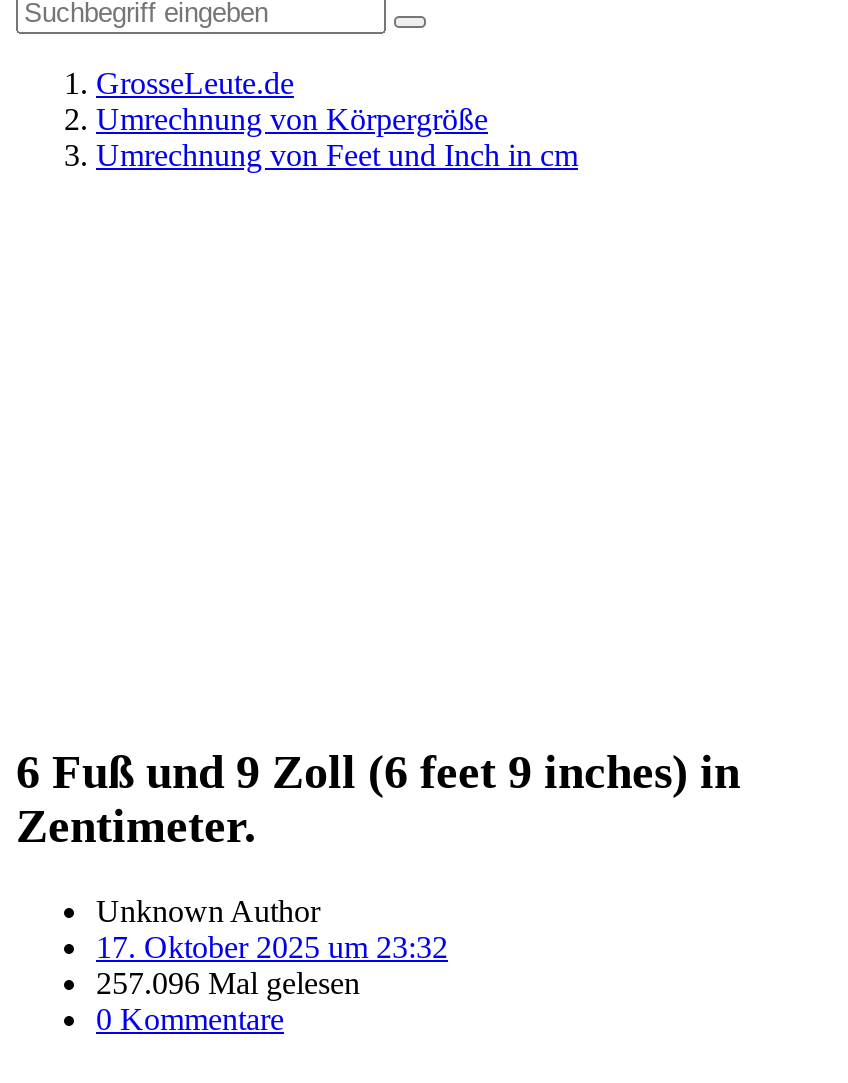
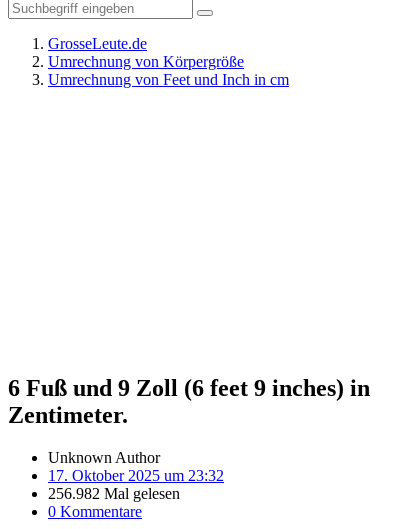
- 257.096 Mal gelesen
+ 256.982 Mal gelesen
